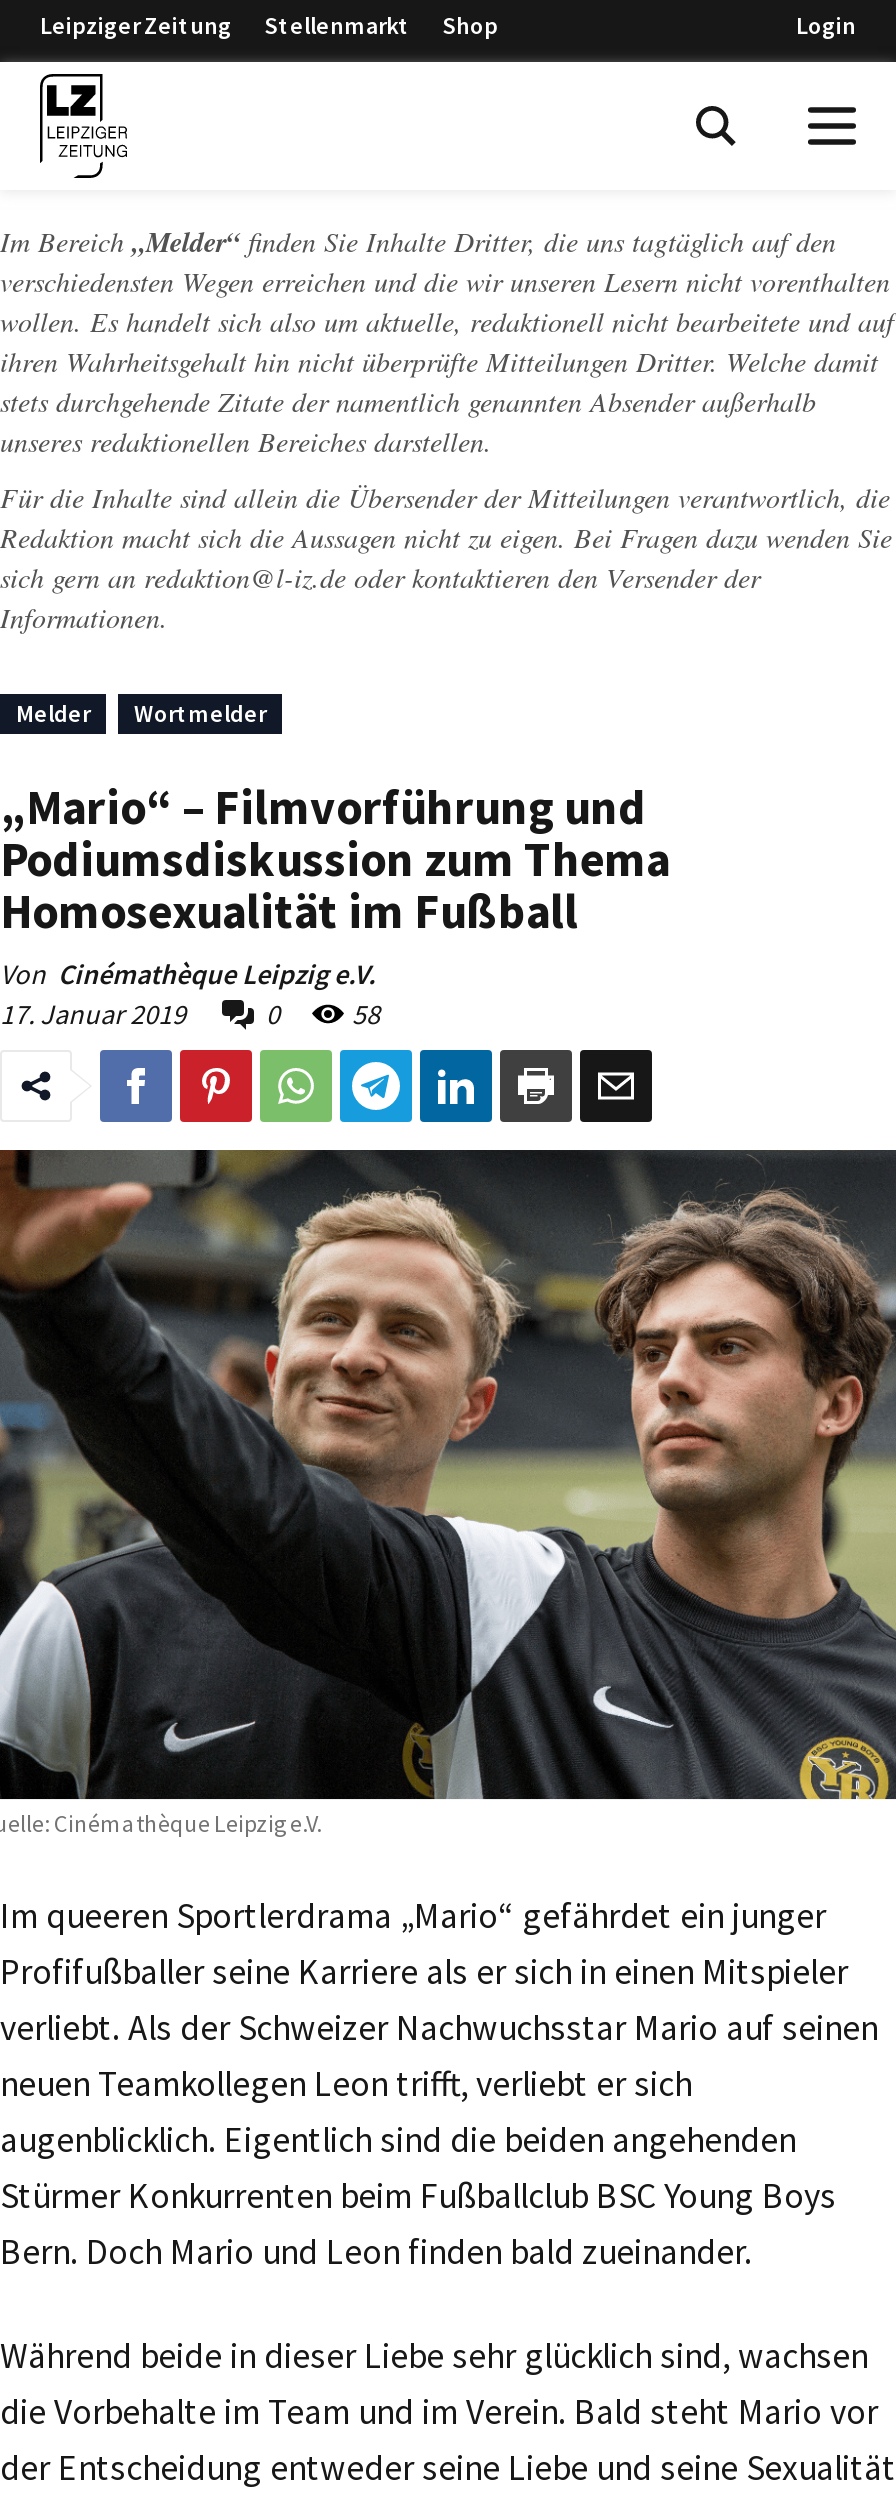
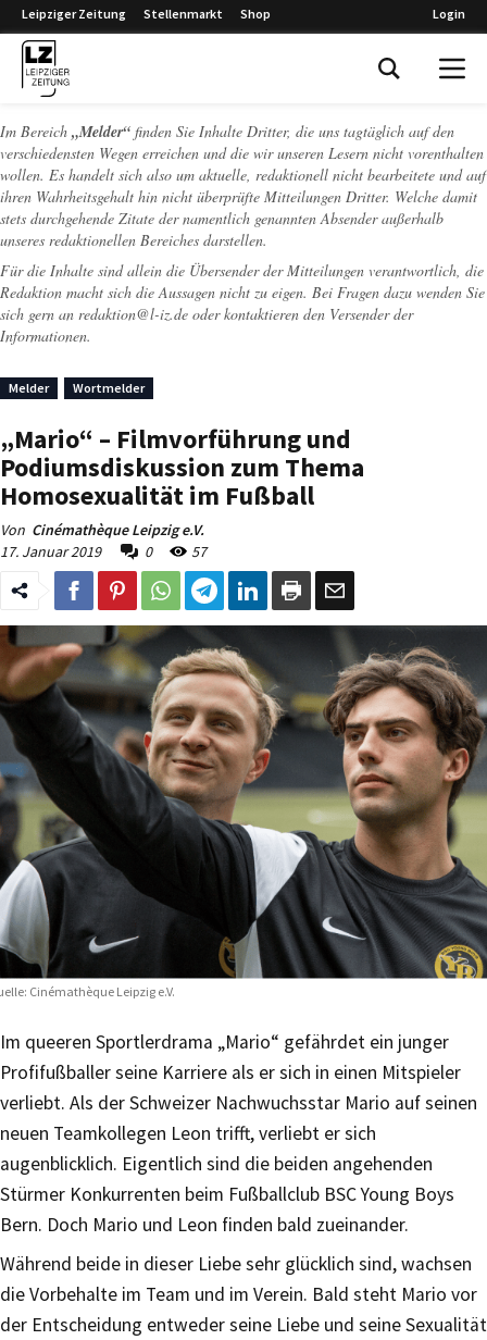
- 0 58
+ 0 57
